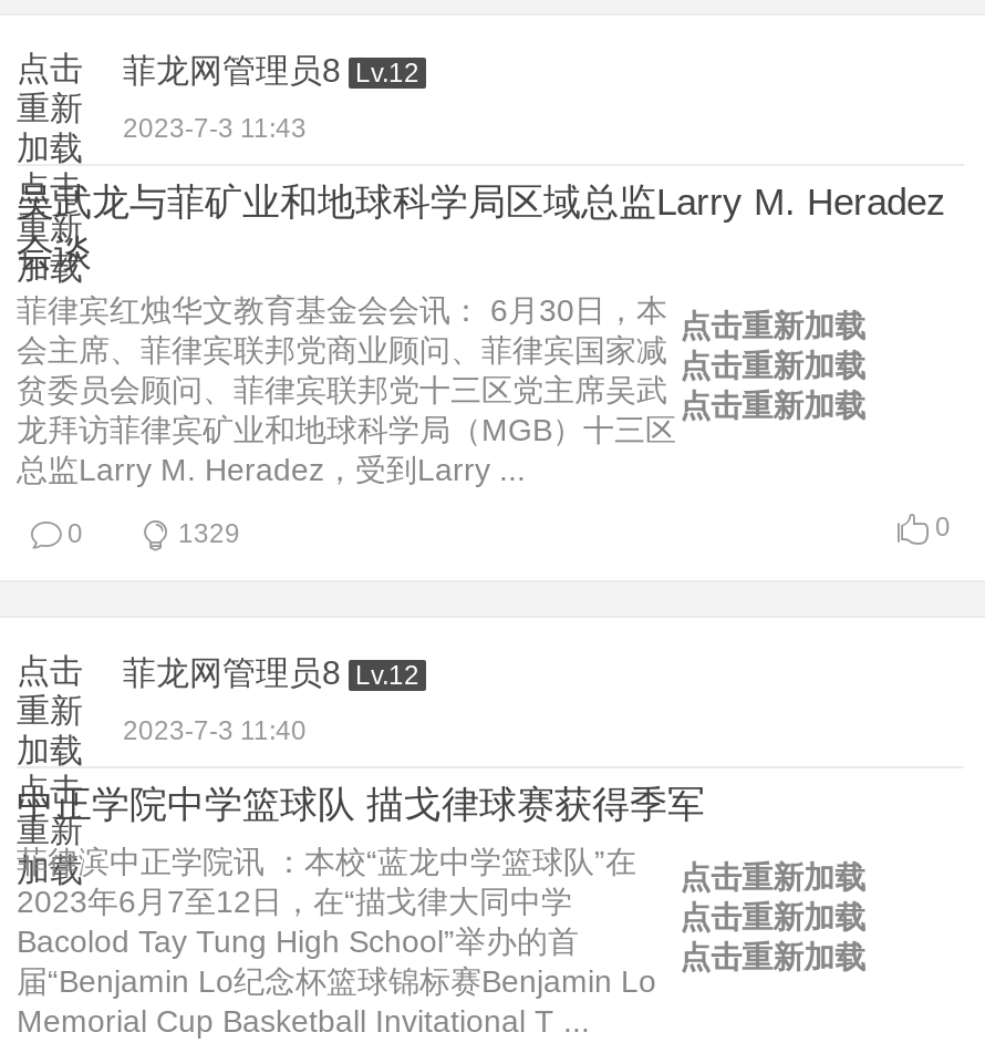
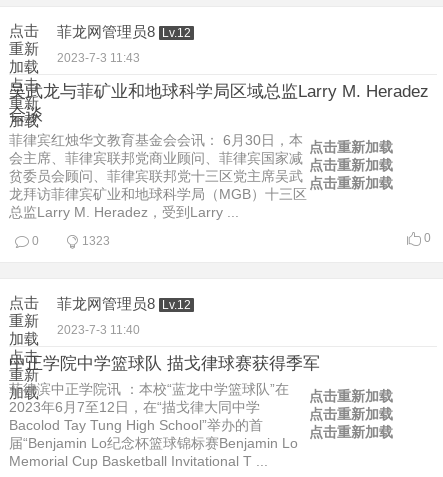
- 1329
+ 1323
